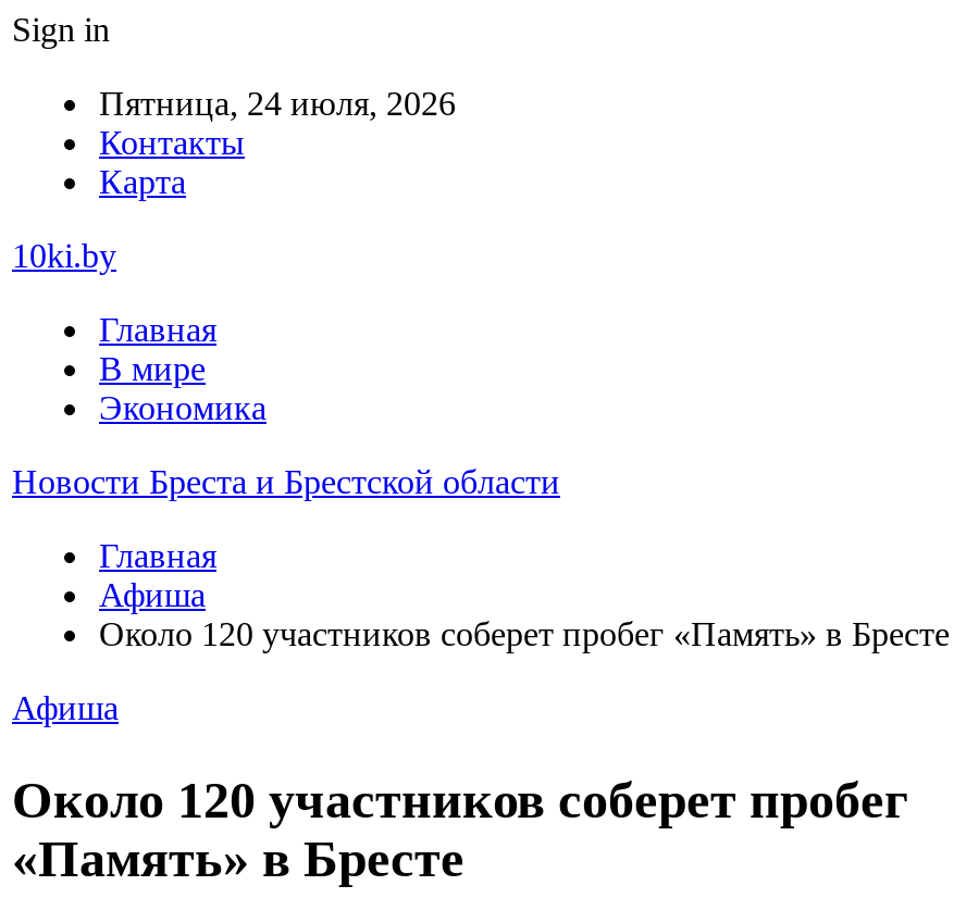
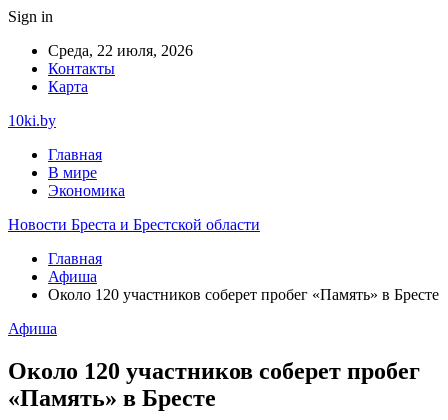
- Пятница, 24 июля, 2026
+ Среда, 22 июля, 2026
